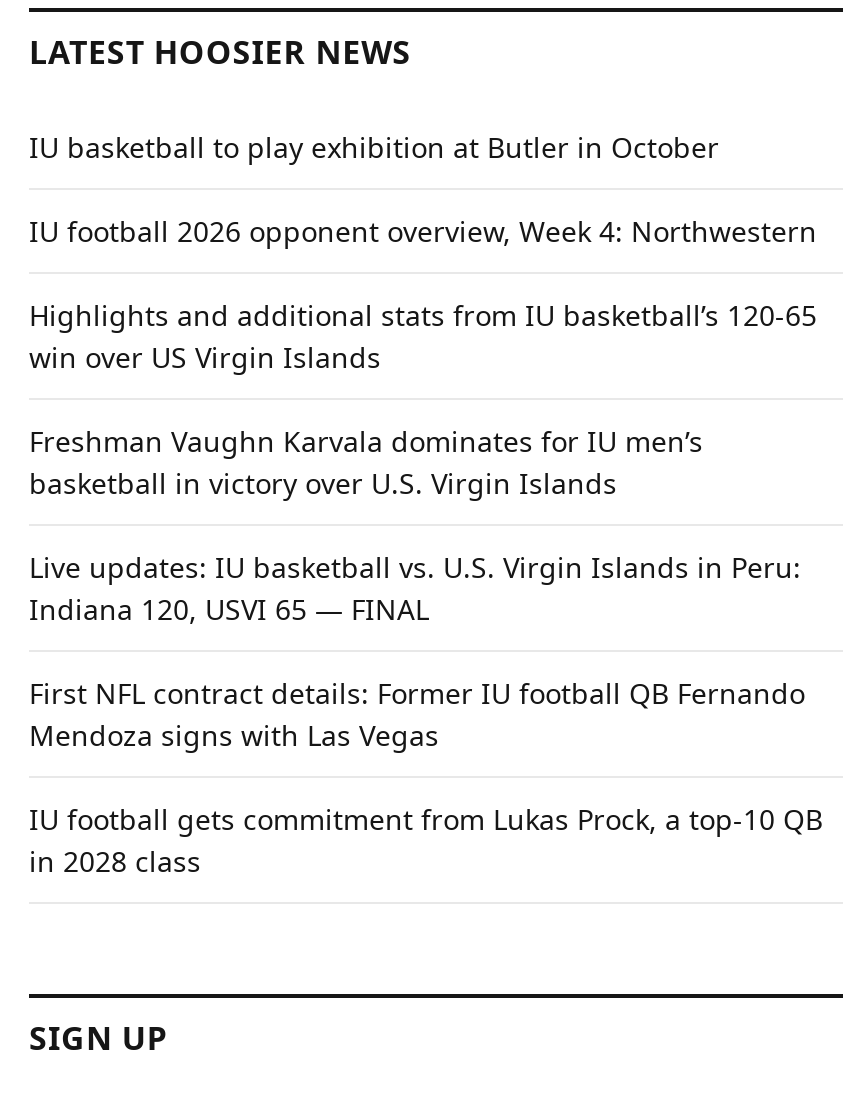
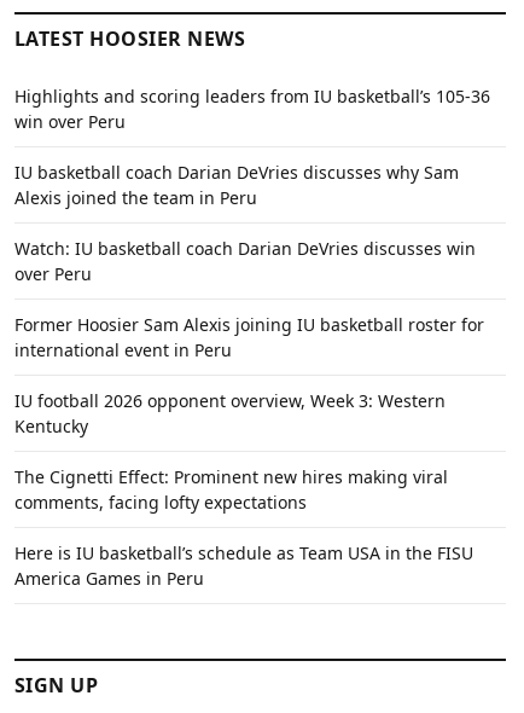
- IU basketball to play exhibition at Butler in October
+ Highlights and scoring leaders from IU basketball’s 105-36
+ win over Peru

- IU football 2026 opponent overview, Week 4: Northwestern
+ IU basketball coach Darian DeVries discusses why Sam
+ Alexis joined the team in Peru

- Highlights and additional stats from IU basketball’s 120-65
- win over US Virgin Islands
+ Watch: IU basketball coach Darian DeVries discusses win
+ over Peru

- Freshman Vaughn Karvala dominates for IU men’s
- basketball in victory over U.S. Virgin Islands
+ Former Hoosier Sam Alexis joining IU basketball roster for
+ international event in Peru

- Live updates: IU basketball vs. U.S. Virgin Islands in Peru:
- Indiana 120, USVI 65 — FINAL
+ IU football 2026 opponent overview, Week 3: Western
+ Kentucky

- First NFL contract details: Former IU football QB Fernando
- Mendoza signs with Las Vegas
+ The Cignetti Effect: Prominent new hires making viral
+ comments, facing lofty expectations

- IU football gets commitment from Lukas Prock, a top-10 QB
- in 2028 class
+ Here is IU basketball’s schedule as Team USA in the FISU
+ America Games in Peru
